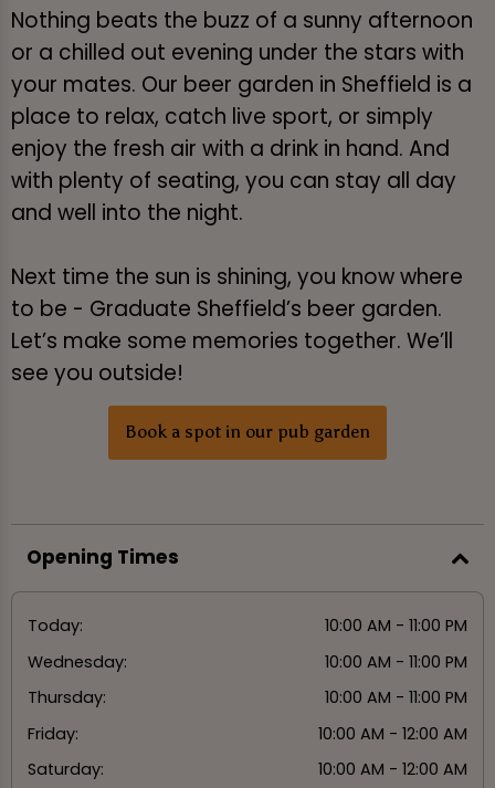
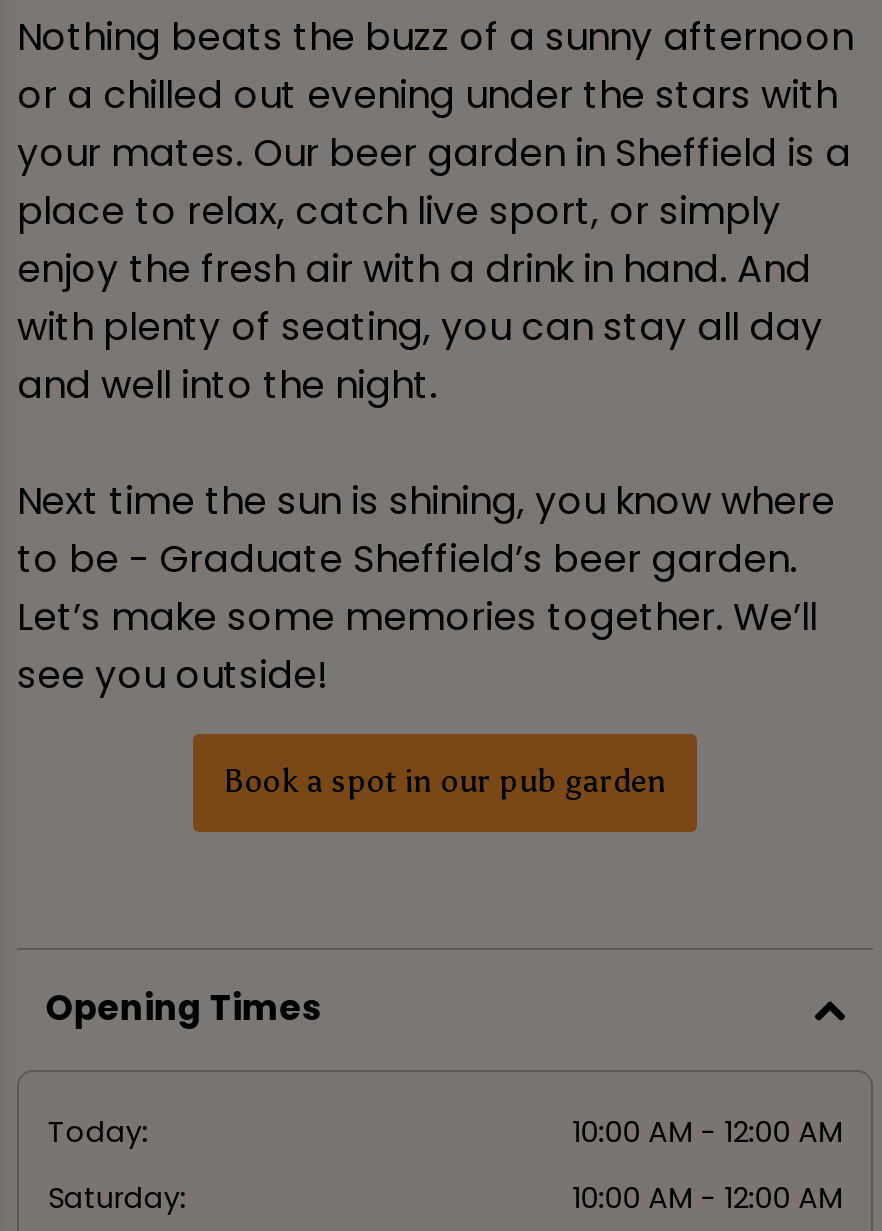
- 10:00 AM - 11:00 PM
- Wednesday:
- 10:00 AM - 11:00 PM
- Thursday:
- 10:00 AM - 11:00 PM
- Friday:
